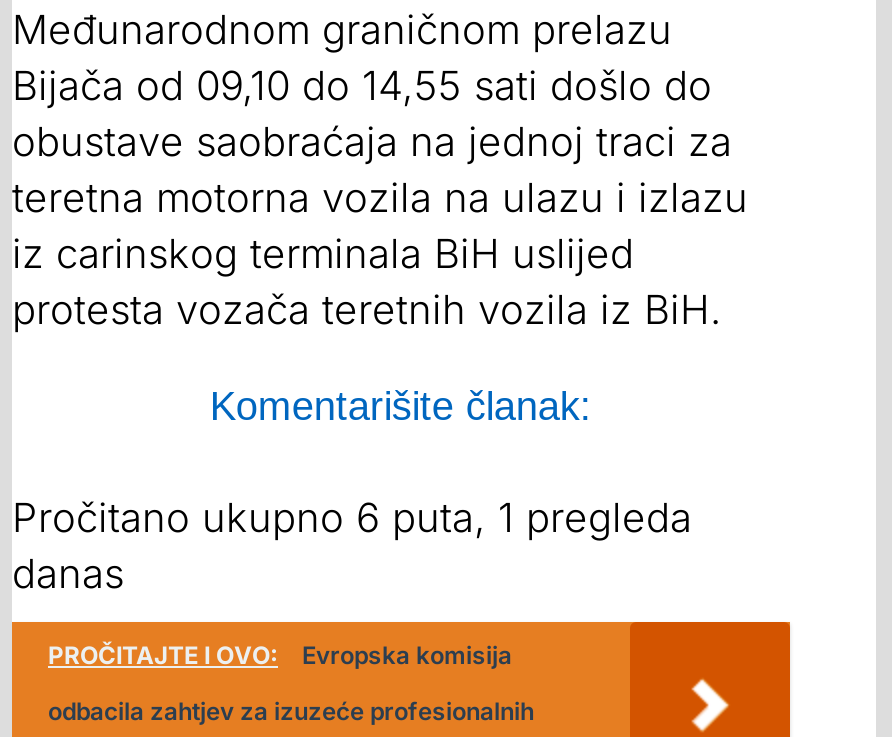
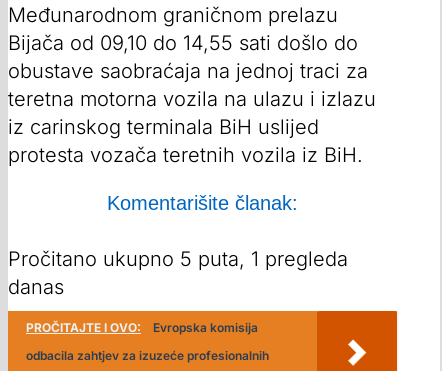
- Pročitano ukupno 6 puta, 1 pregleda
+ Pročitano ukupno 5 puta, 1 pregleda
